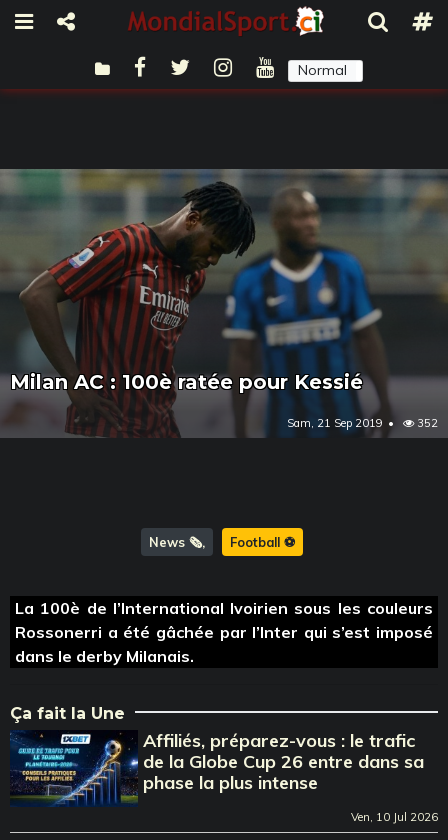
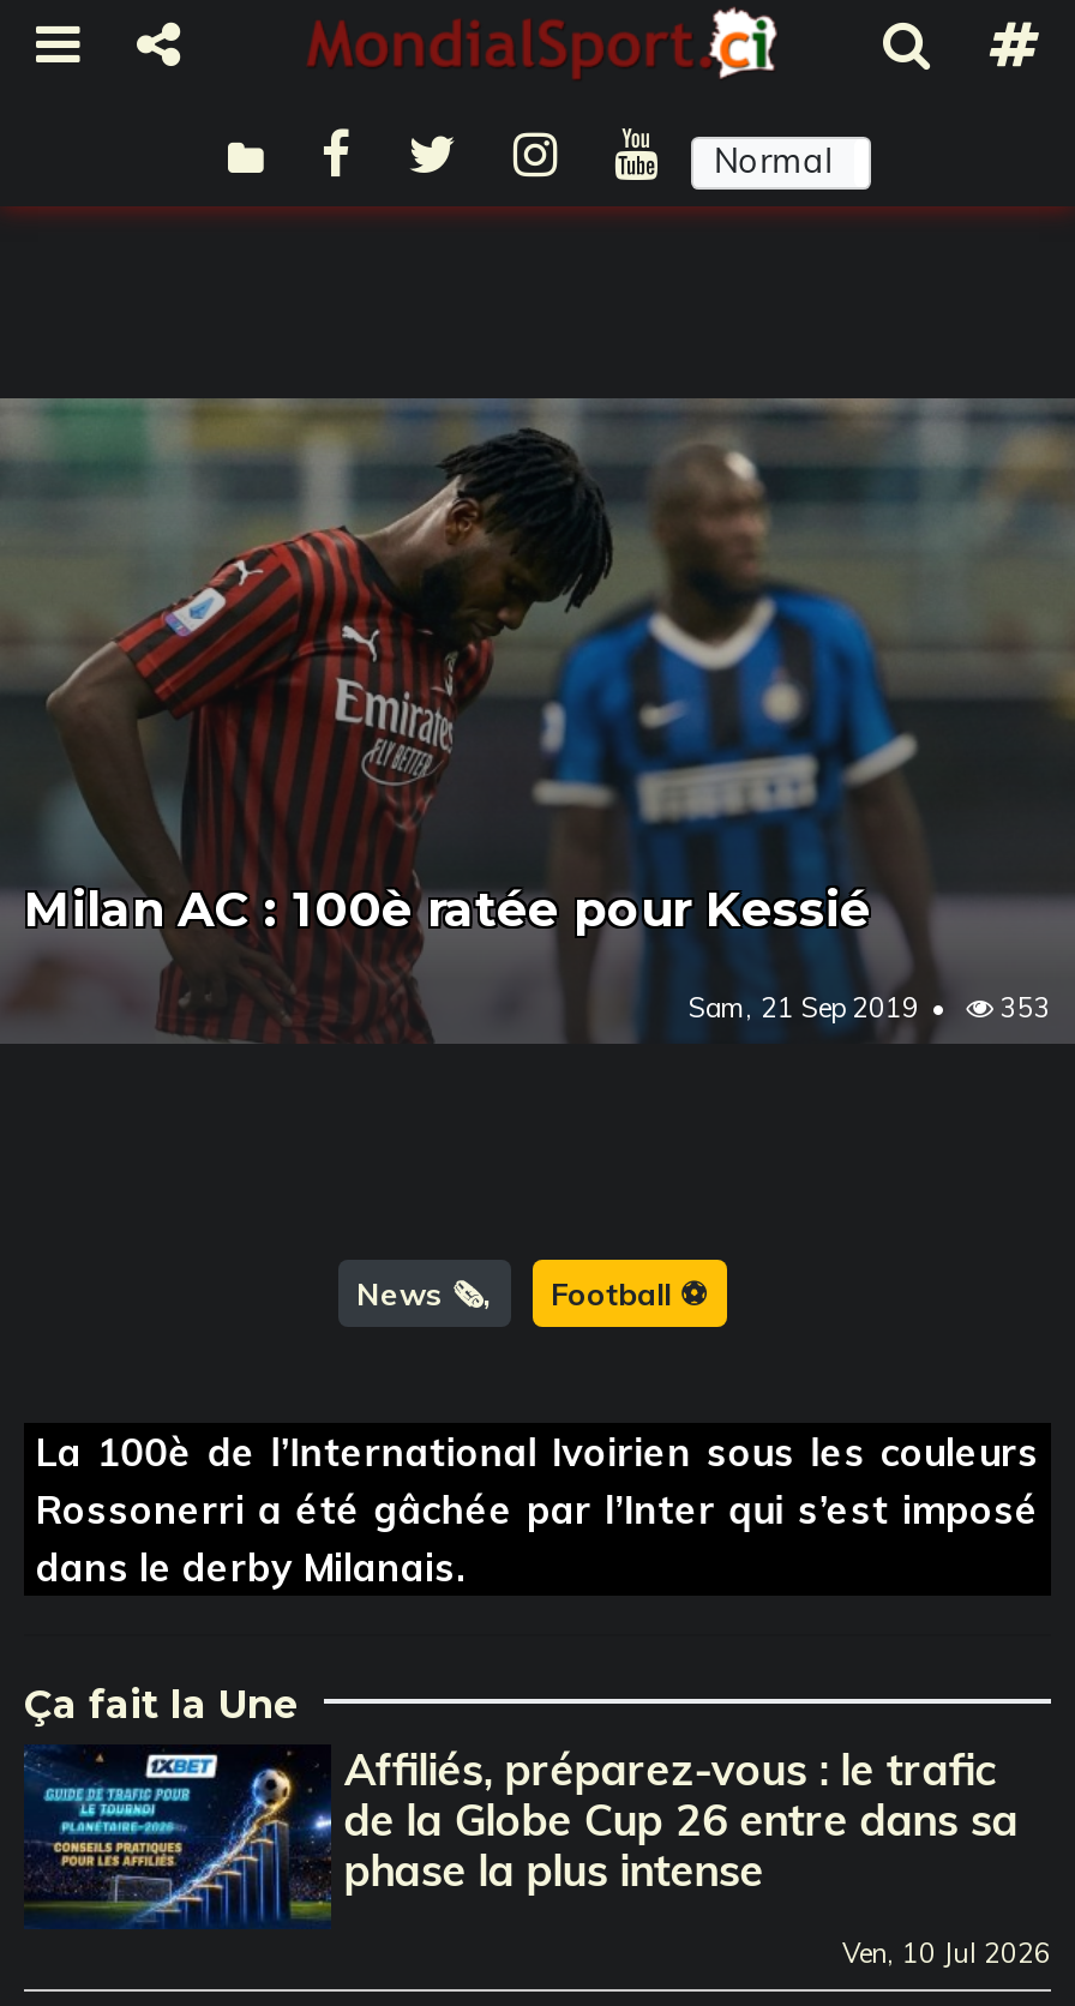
- 352
+ 353
